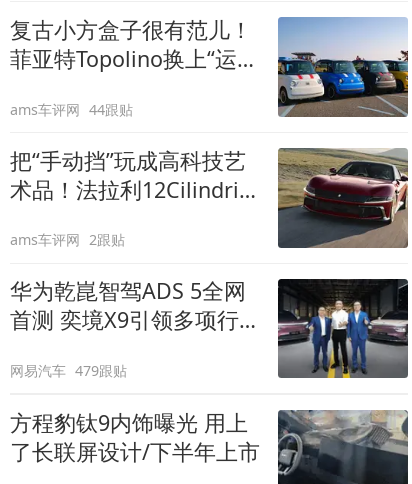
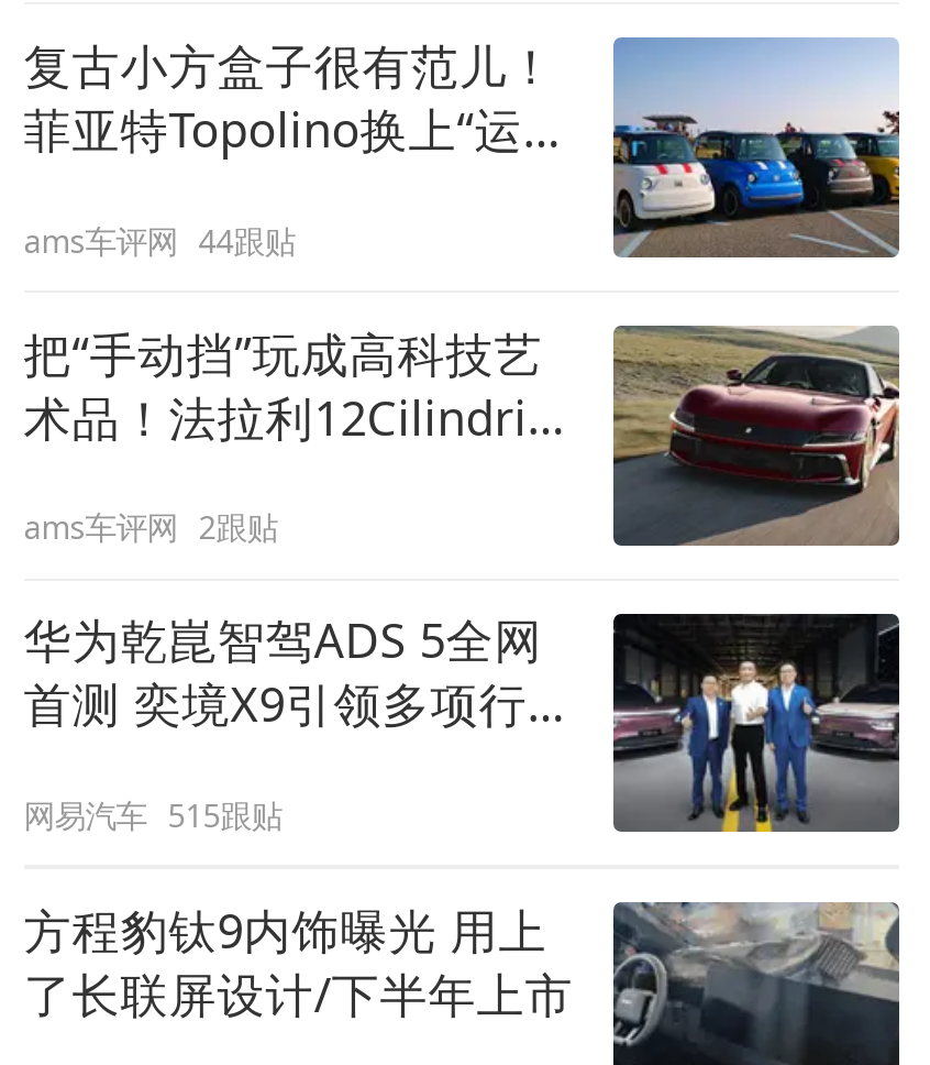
- 网易汽车 479跟贴
+ 网易汽车 515跟贴
